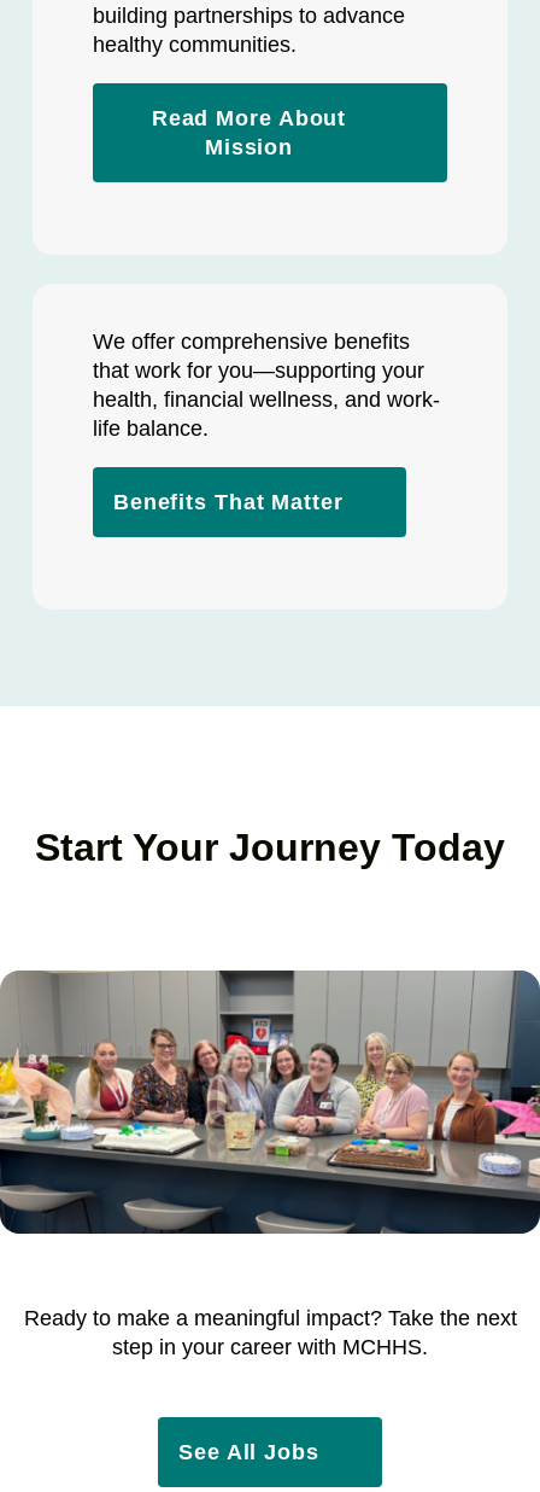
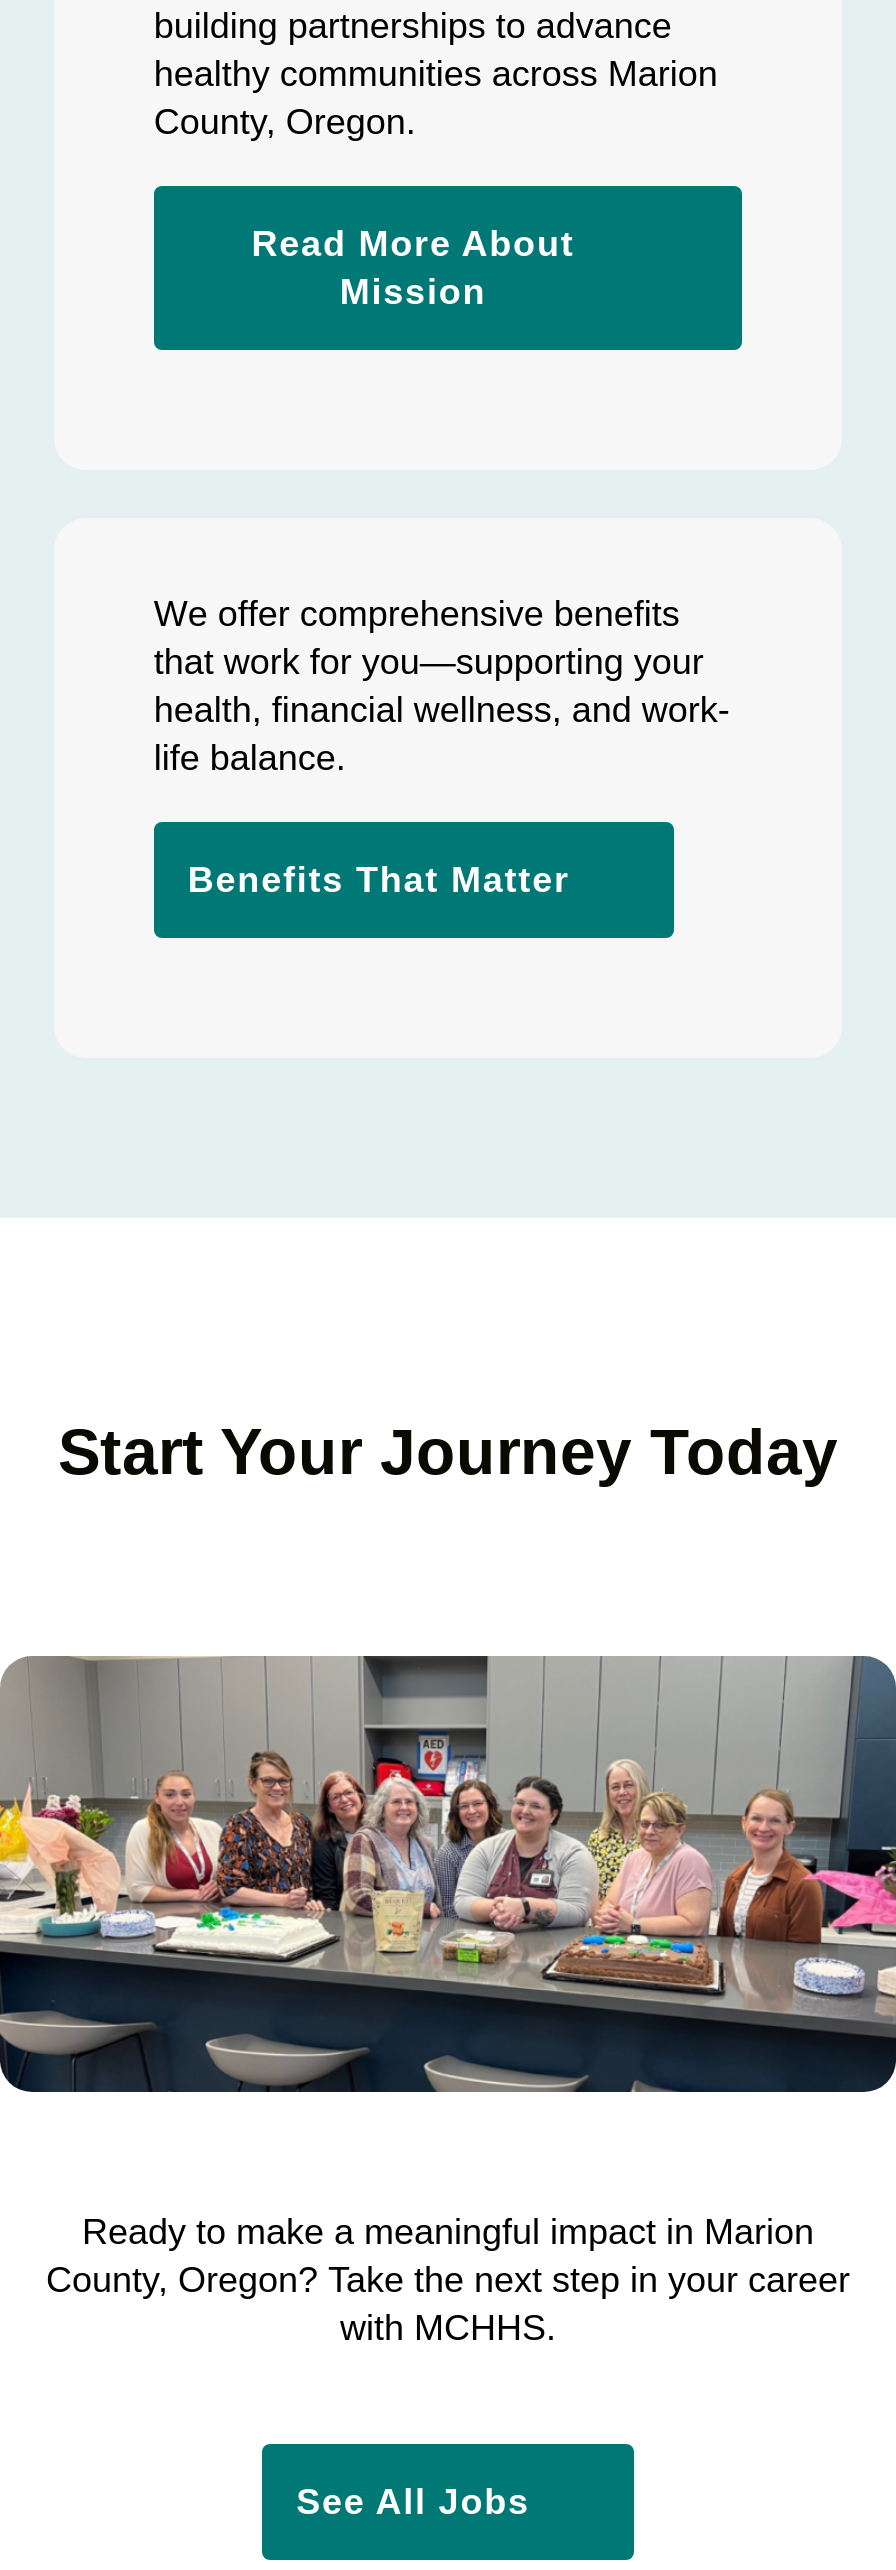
- healthy communities.
+ healthy communities across Marion
+ County, Oregon.

- Ready to make a meaningful impact? Take the next
- step in your career with MCHHS.
+ Ready to make a meaningful impact in Marion
+ County, Oregon? Take the next step in your career
+ with MCHHS.
